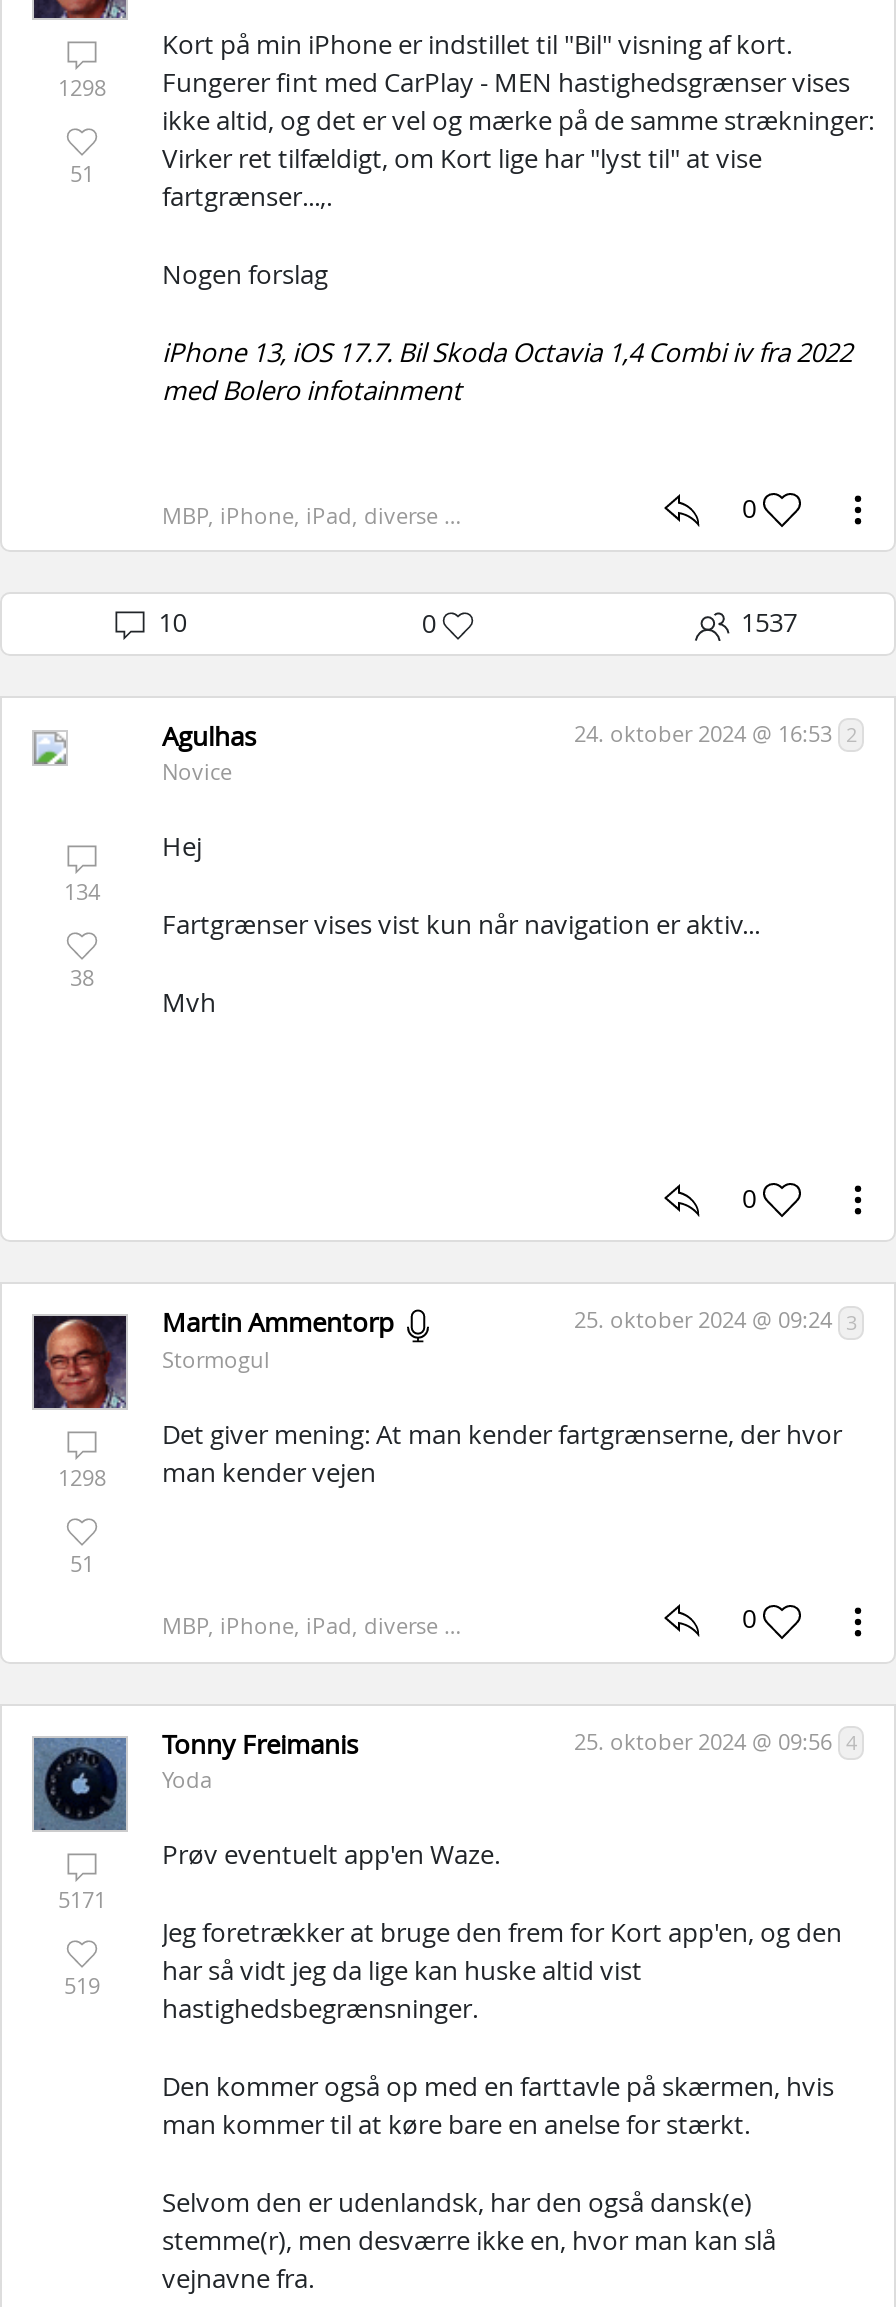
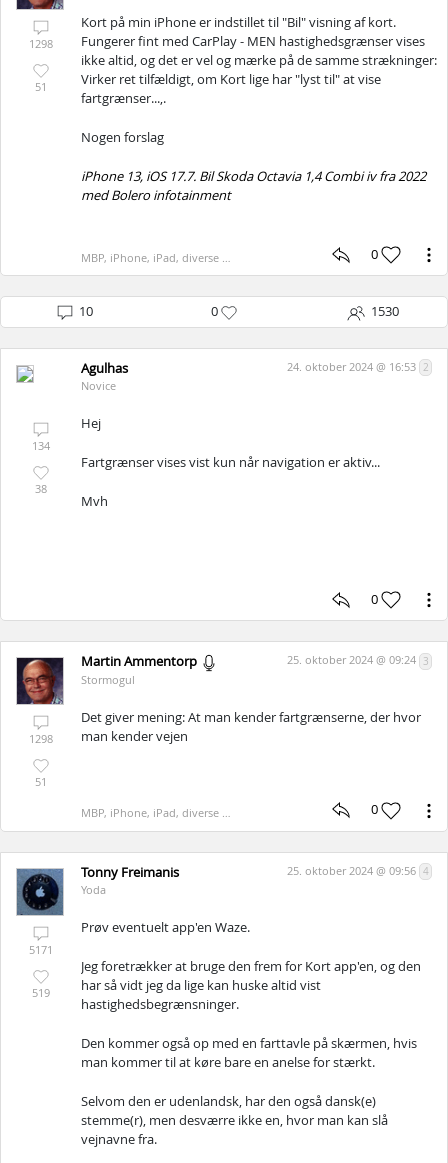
- 1537
+ 1530
